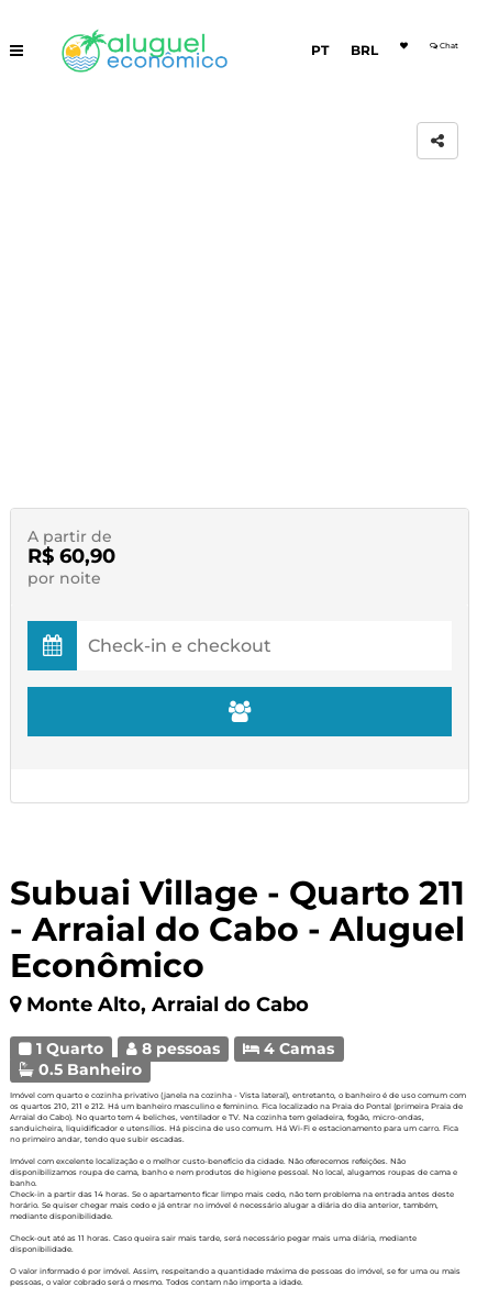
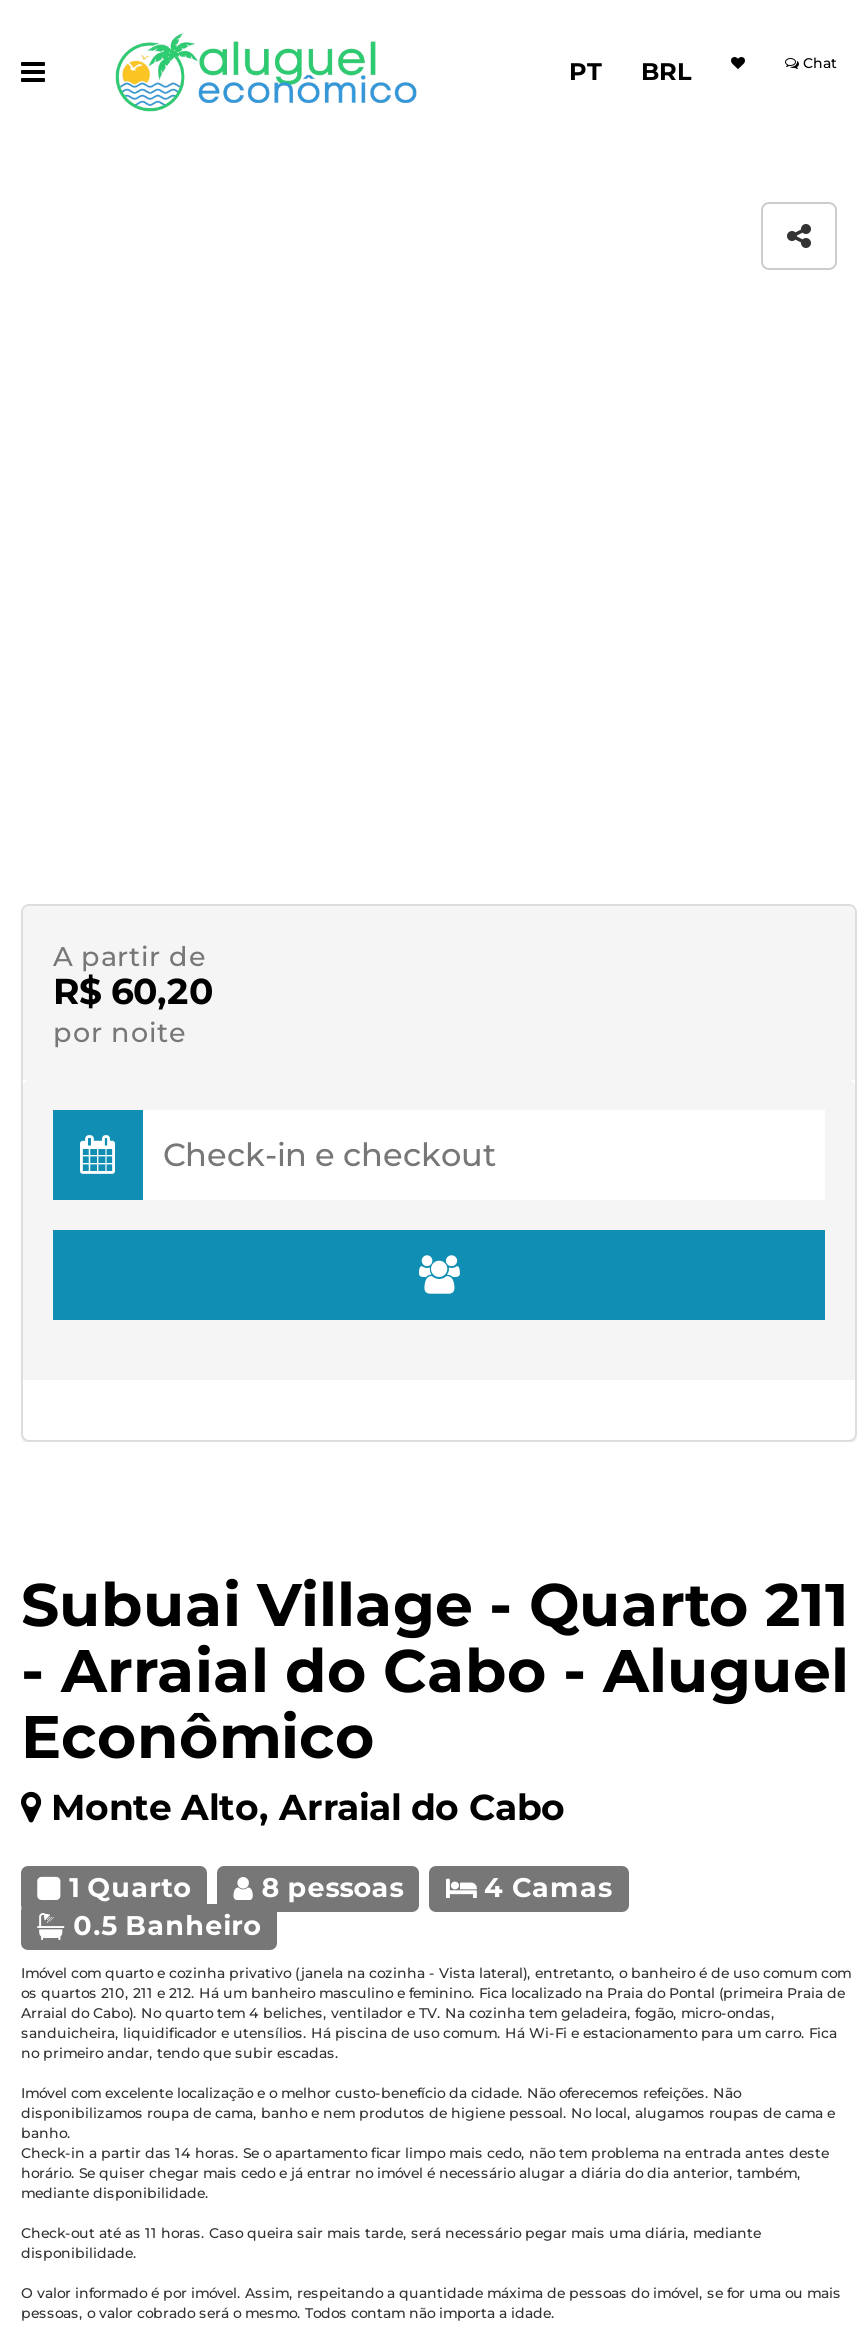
- R$ 60,90
+ R$ 60,20
